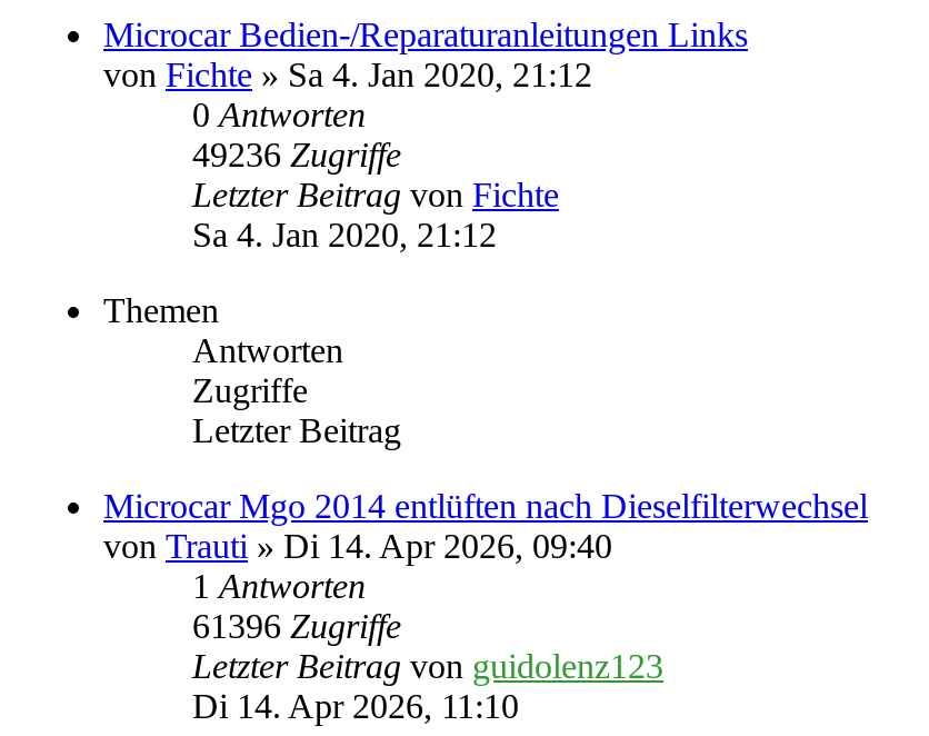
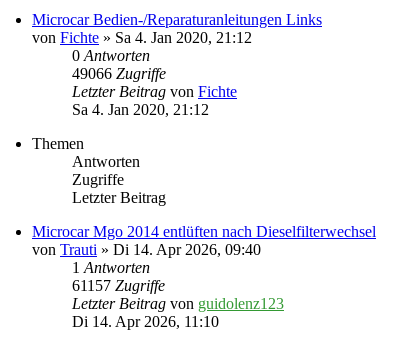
- 49236 Zugriffe
+ 49066 Zugriffe

- 61396 Zugriffe
+ 61157 Zugriffe
